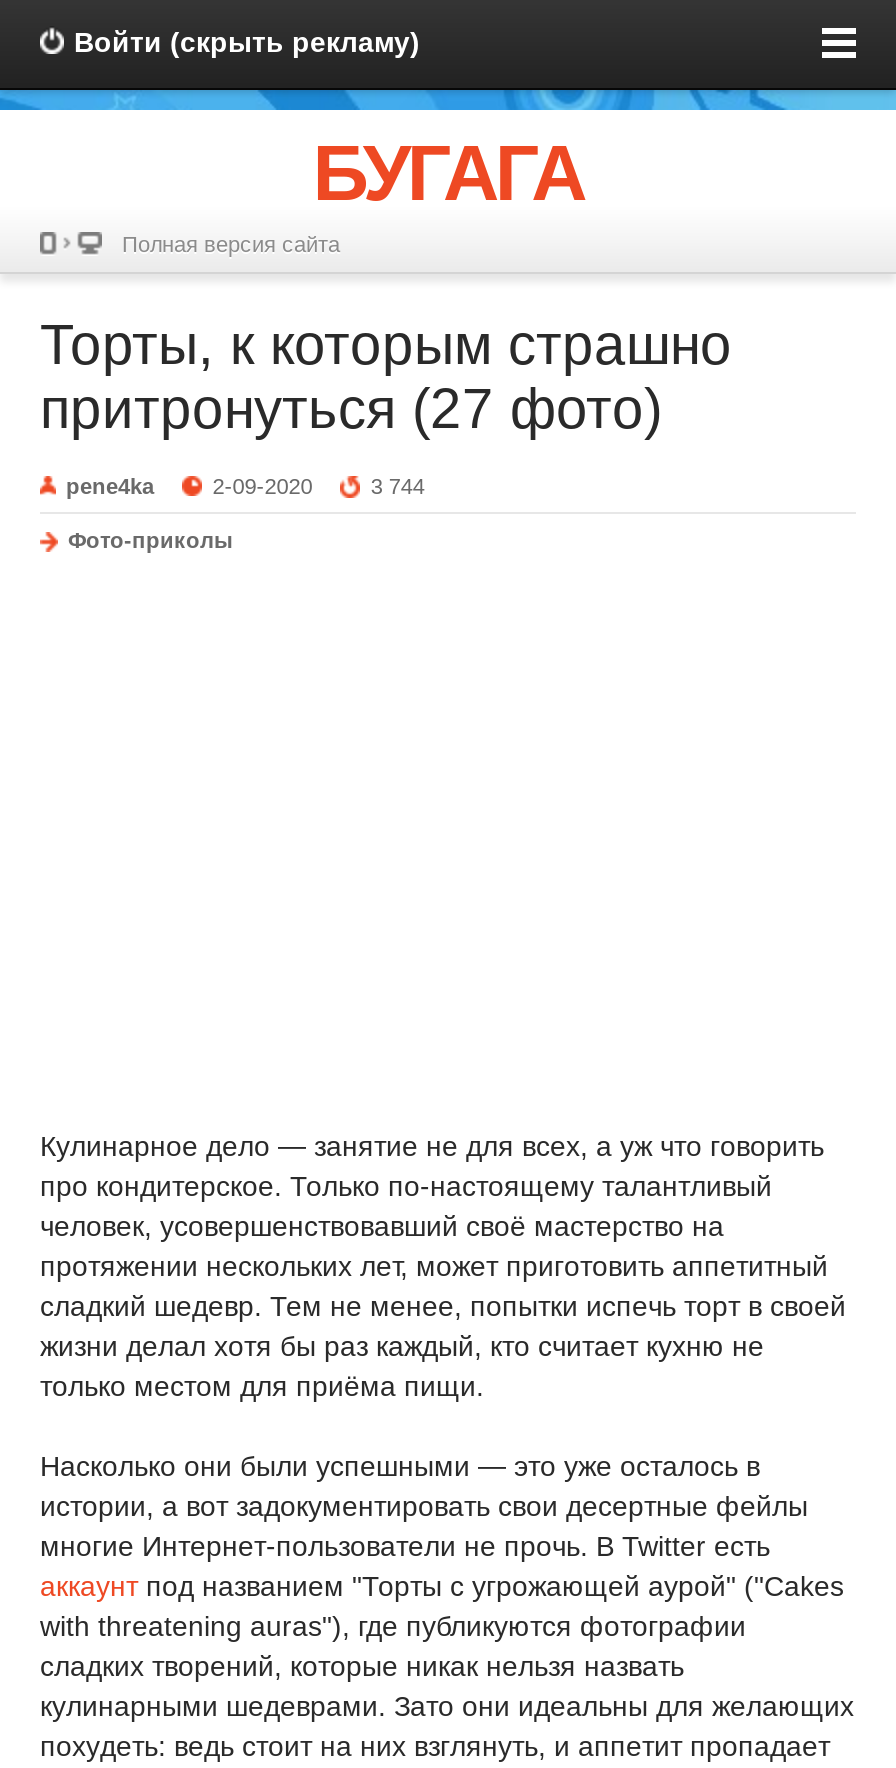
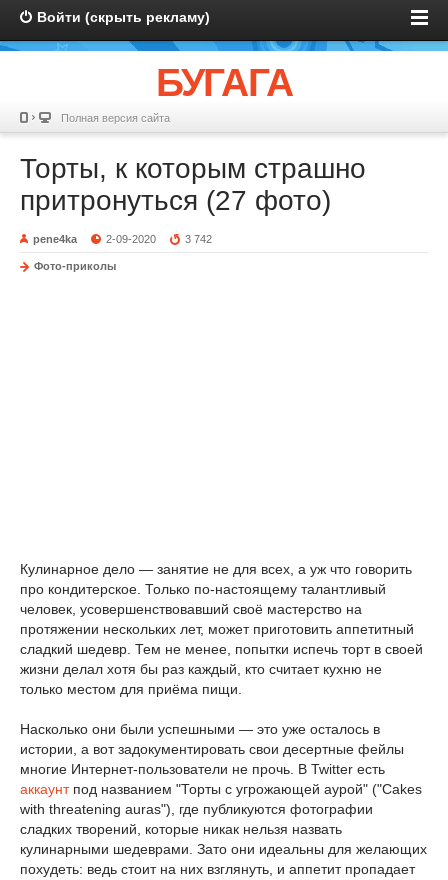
- 3 744
+ 3 742
